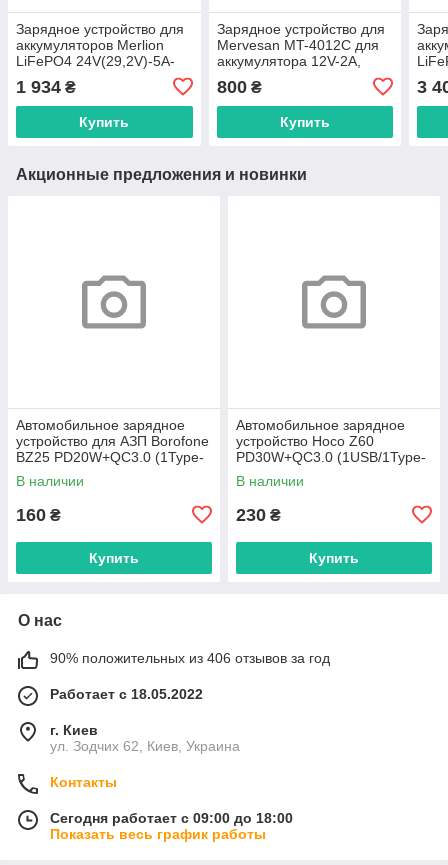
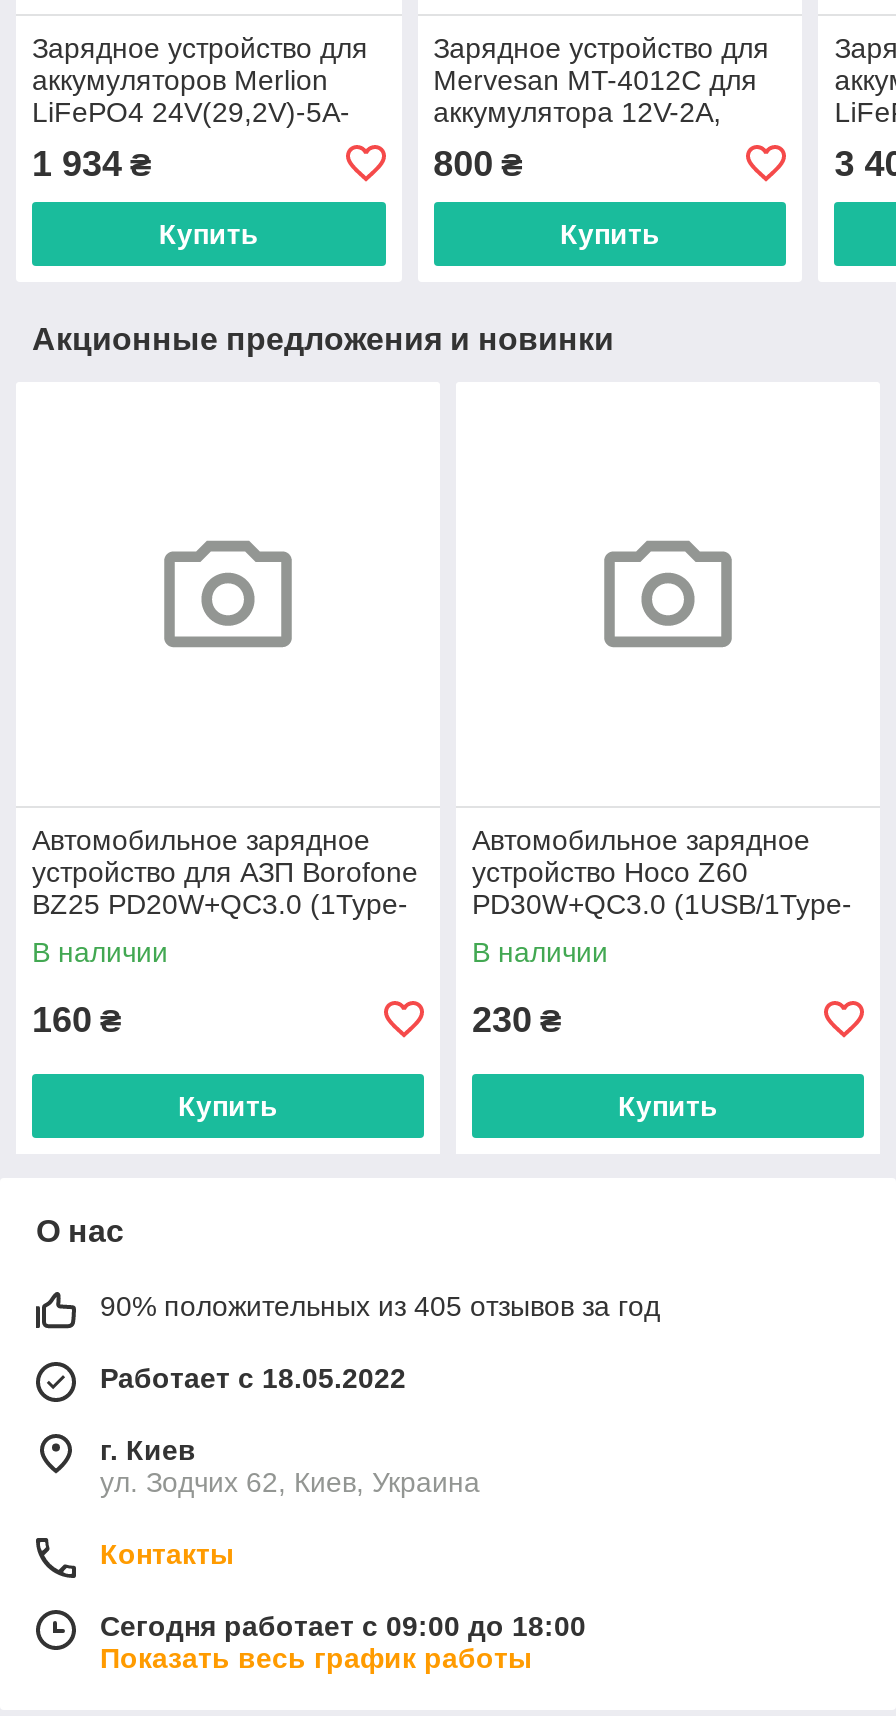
- 90% положительных из 406 отзывов за год
+ 90% положительных из 405 отзывов за год
